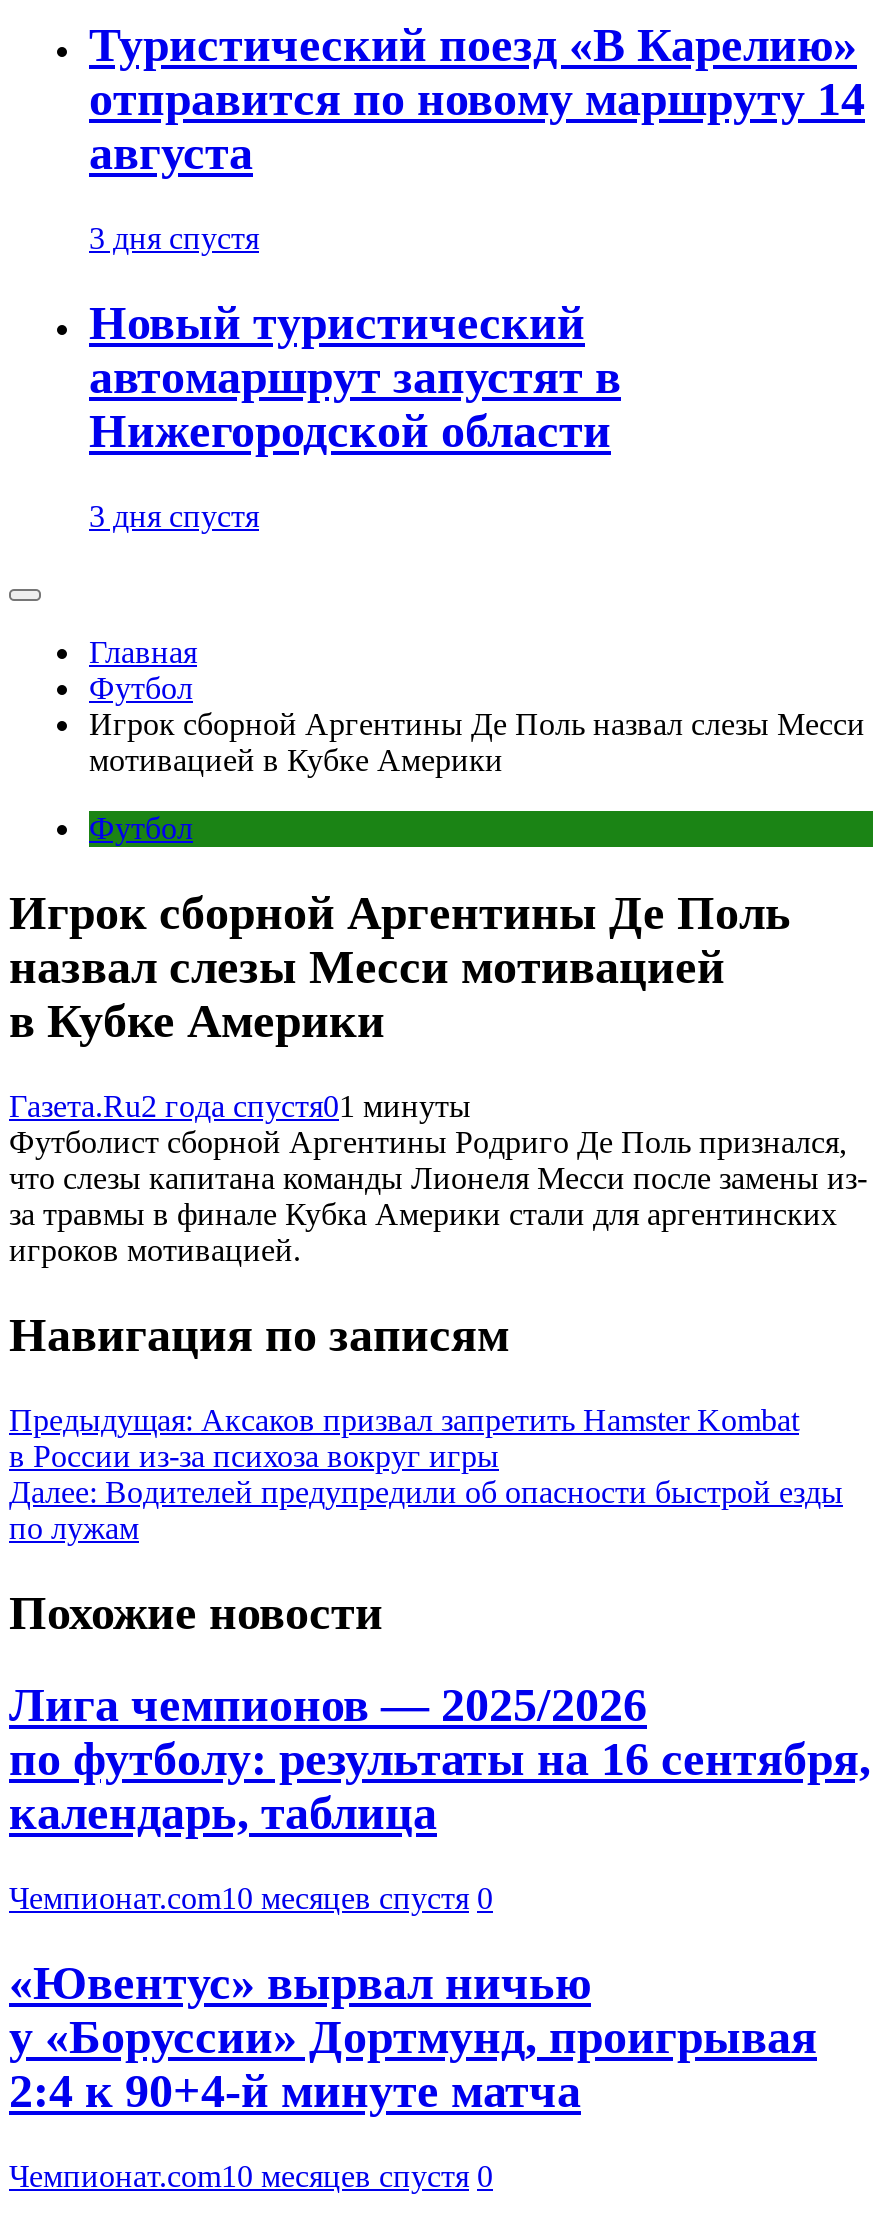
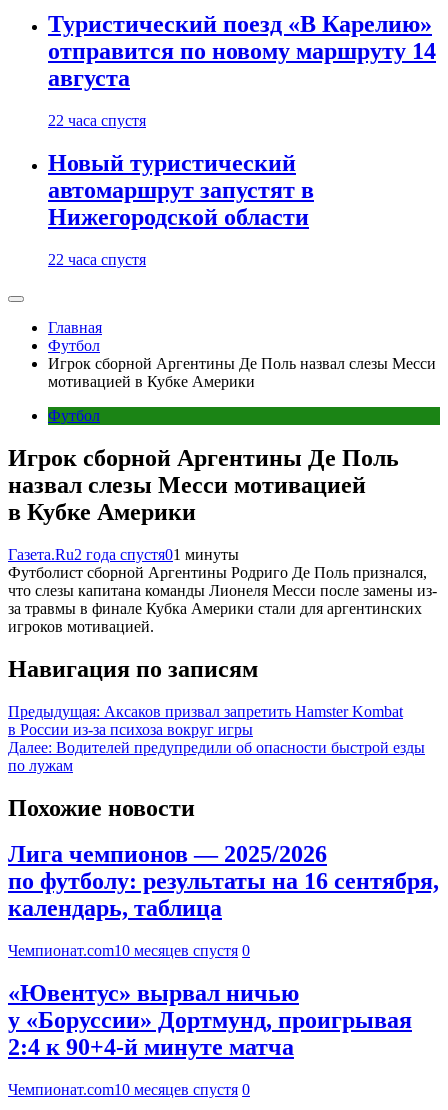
- 3 дня спустя
+ 22 часа спустя

- 3 дня спустя
+ 22 часа спустя
